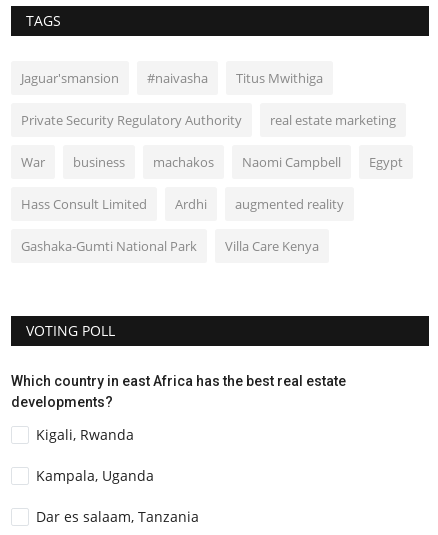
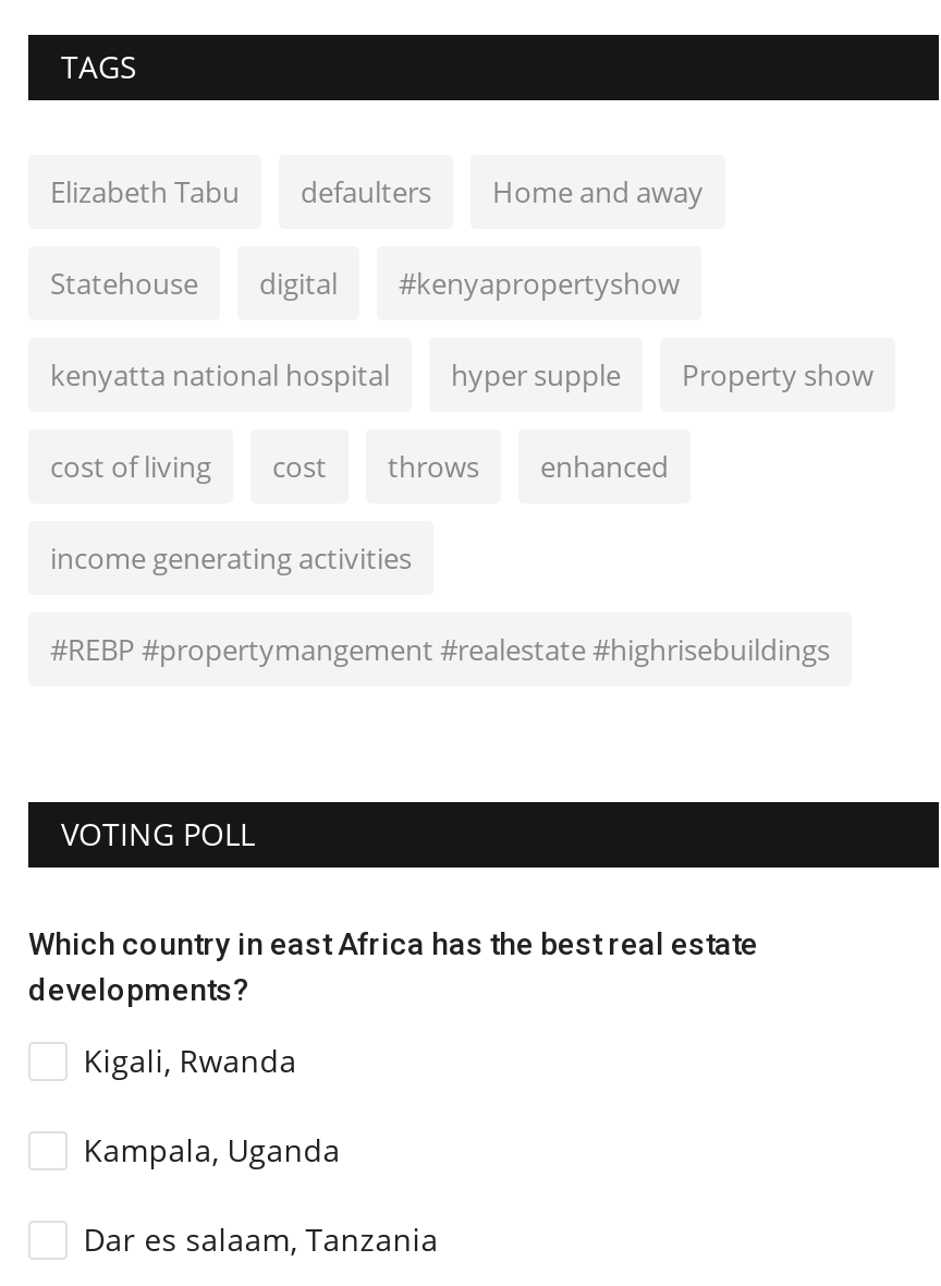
- Jaguar'smansion
- #naivasha
- Titus Mwithiga
- Private Security Regulatory Authority
- real estate marketing
- War
- business
- machakos
- Naomi Campbell
- Egypt
- Hass Consult Limited
- Ardhi
- augmented reality
- Gashaka-Gumti National Park
- Villa Care Kenya
+ Elizabeth Tabu
+ defaulters
+ Home and away
+ Statehouse
+ digital
+ #kenyapropertyshow
+ kenyatta national hospital
+ hyper supple
+ Property show
+ cost of living
+ cost
+ throws
+ enhanced
+ income generating activities
+ #REBP #propertymangement #realestate #highrisebuildings
